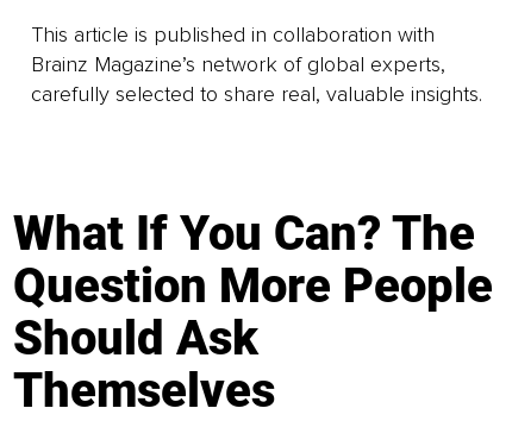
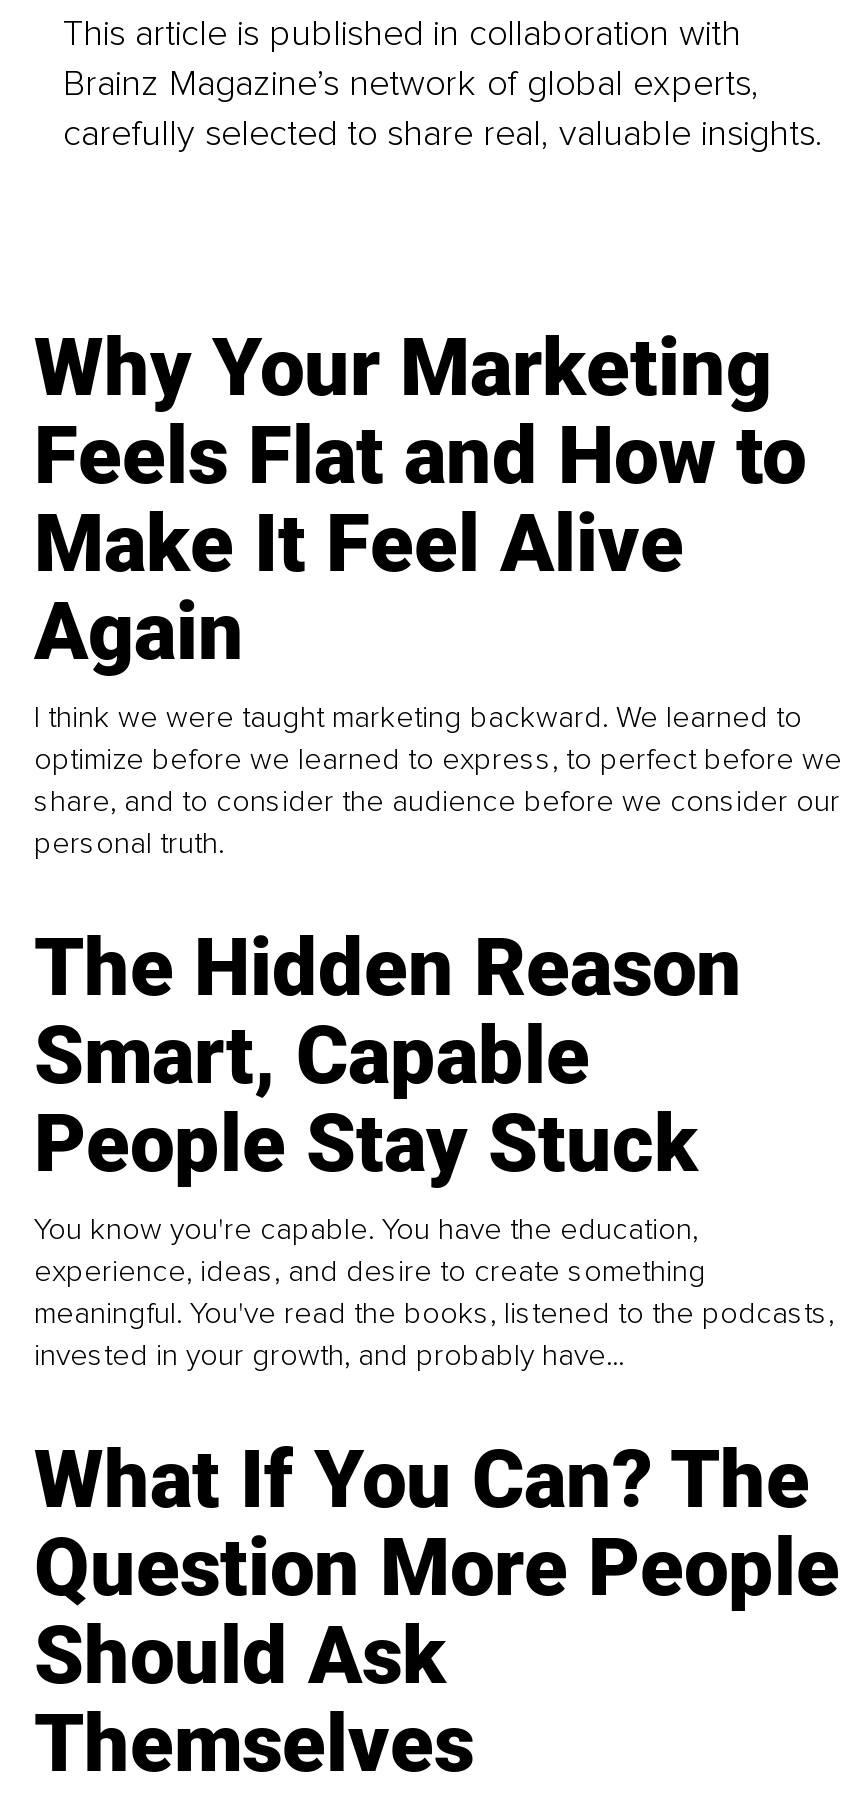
+ Why Your Marketing
+ Feels Flat and How to
+ Make It Feel Alive
+ Again
+ I think we were taught marketing backward. We learned to
+ optimize before we learned to express, to perfect before we
+ share, and to consider the audience before we consider our
+ personal truth.
+ The Hidden Reason
+ Smart, Capable
+ People Stay Stuck
+ You know you're capable. You have the education,
+ experience, ideas, and desire to create something
+ meaningful. You've read the books, listened to the podcasts,
+ invested in your growth, and probably have...
